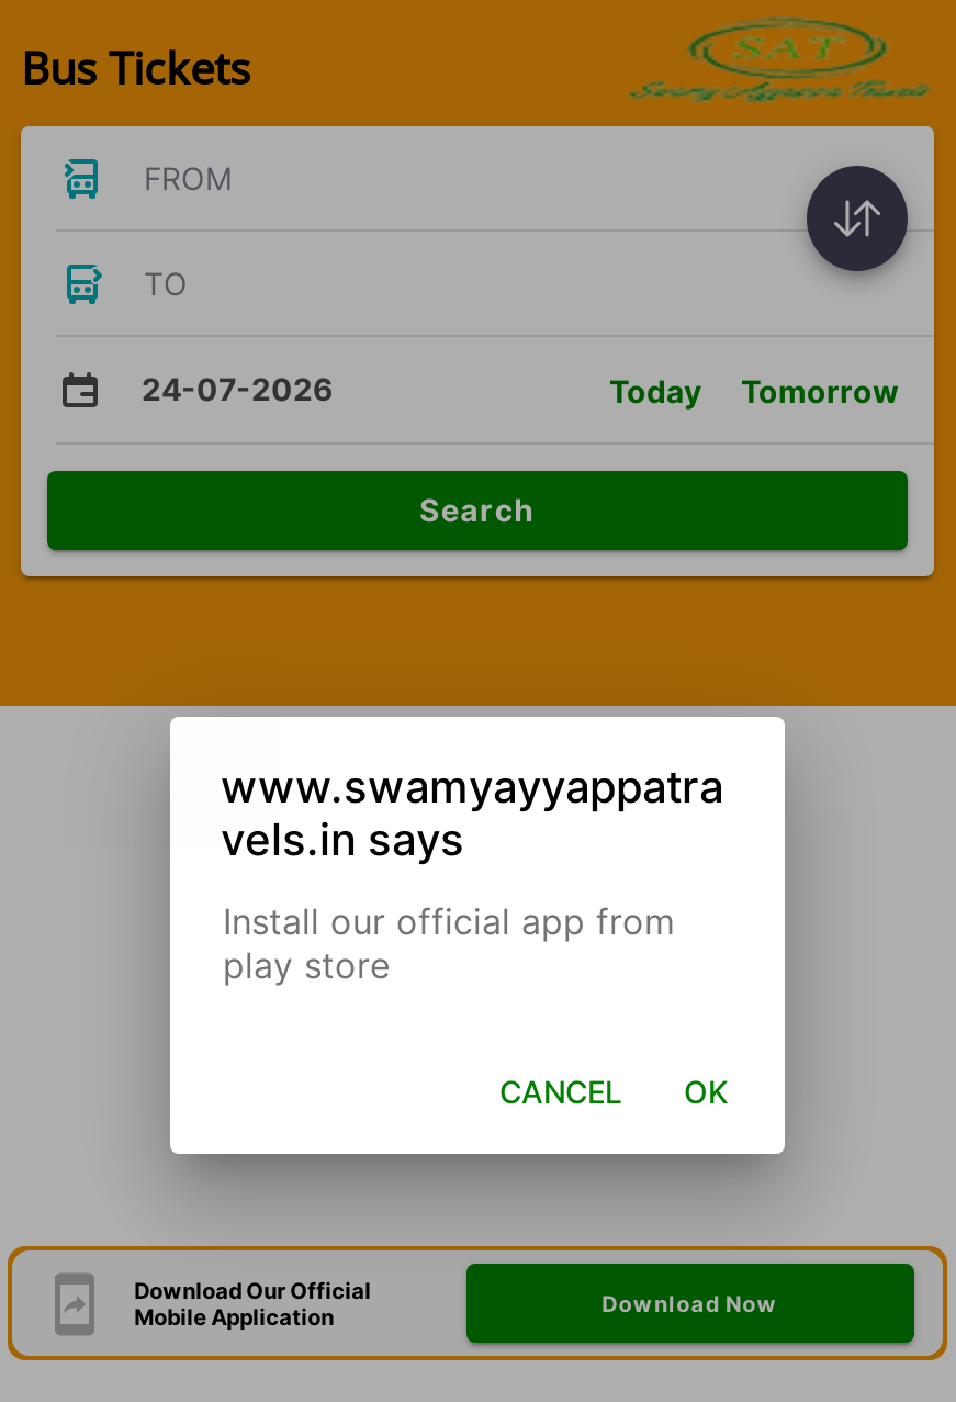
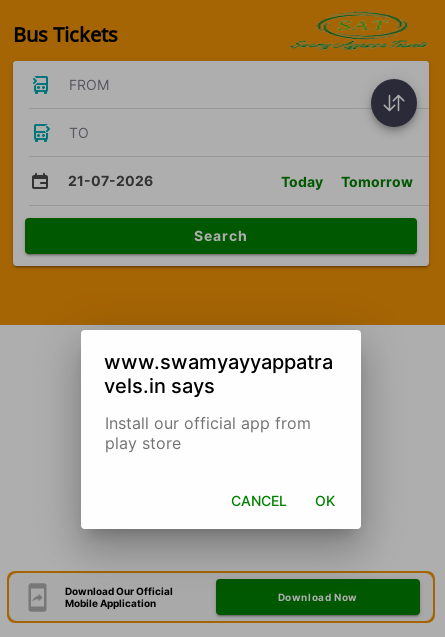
- 24-07-2026
+ 21-07-2026
